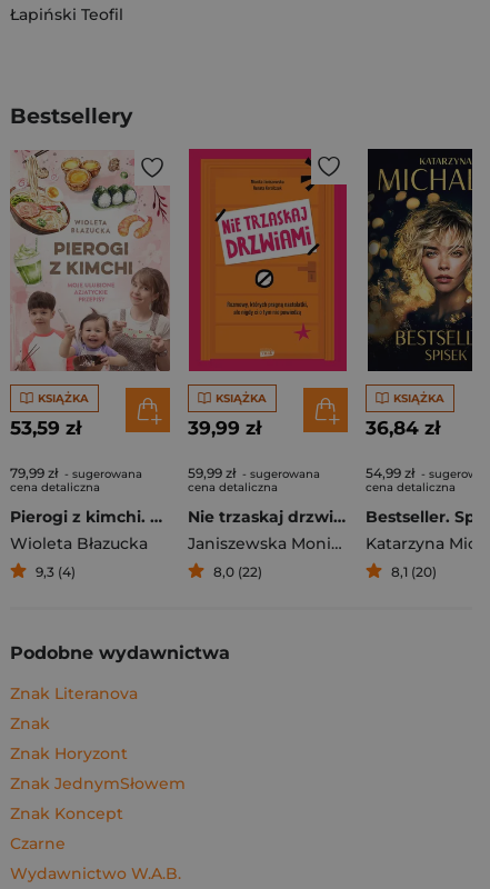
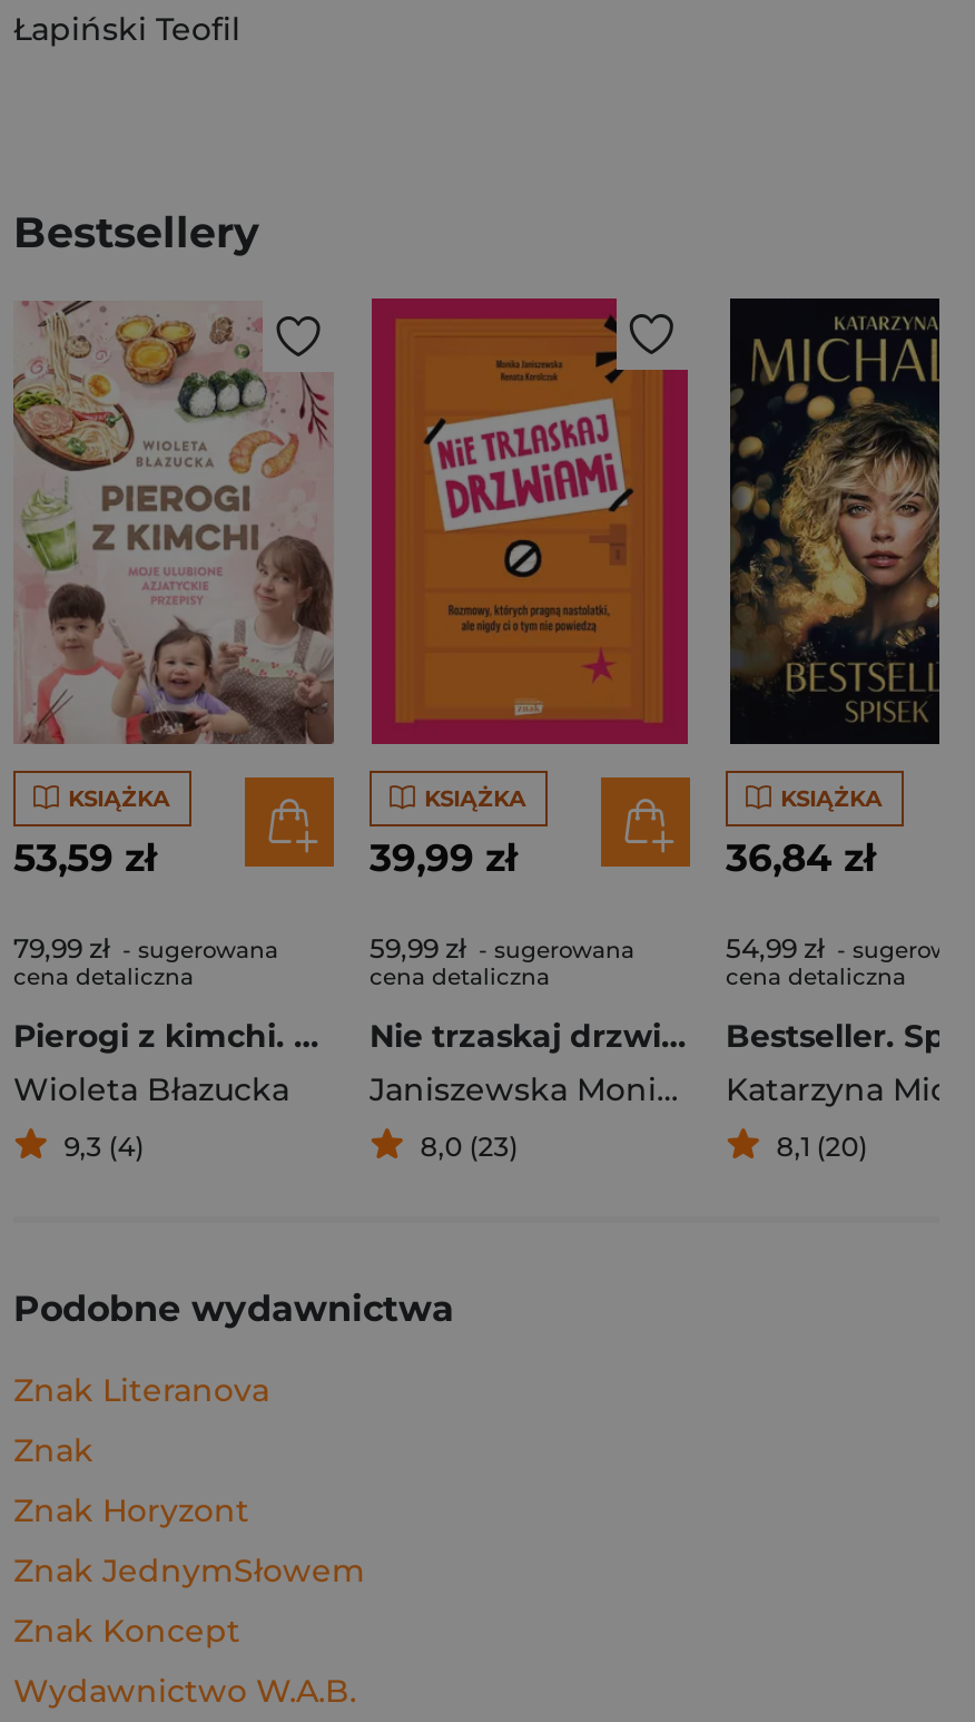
- 8,0 (22)
+ 8,0 (23)

- Czarne
